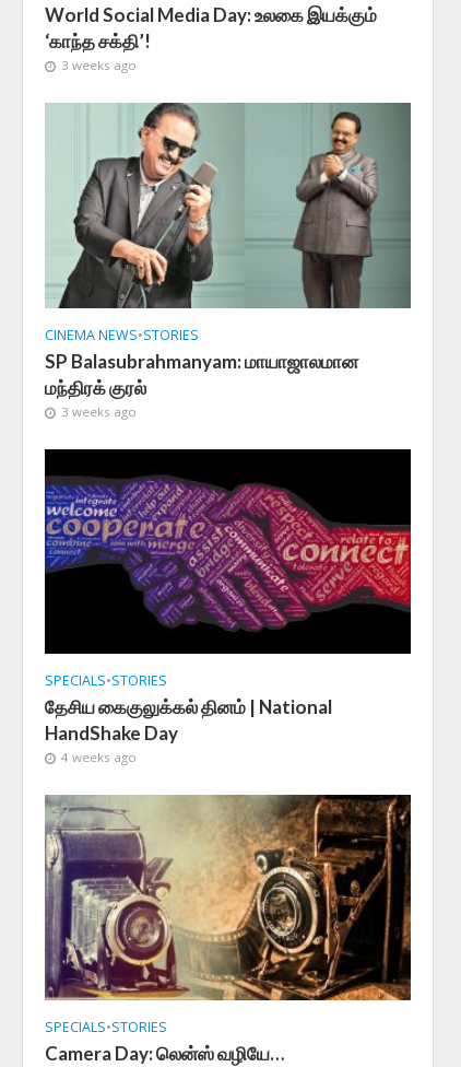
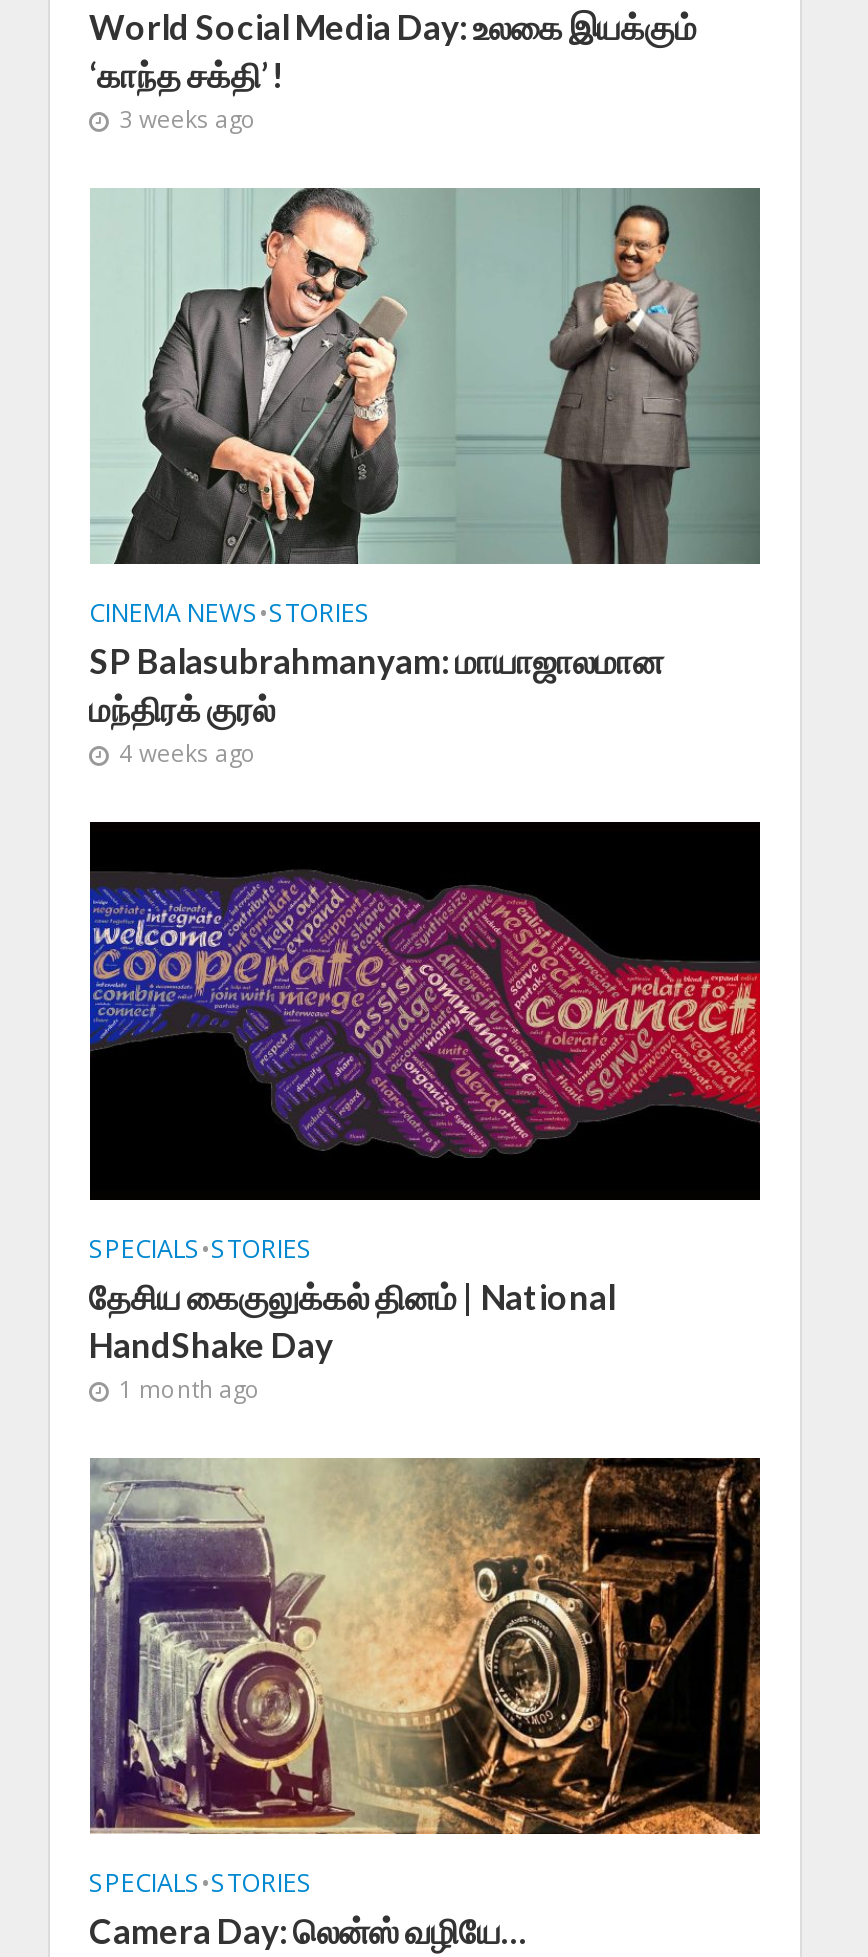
- 3 weeks ago
+ 4 weeks ago

- 4 weeks ago
+ 1 month ago
